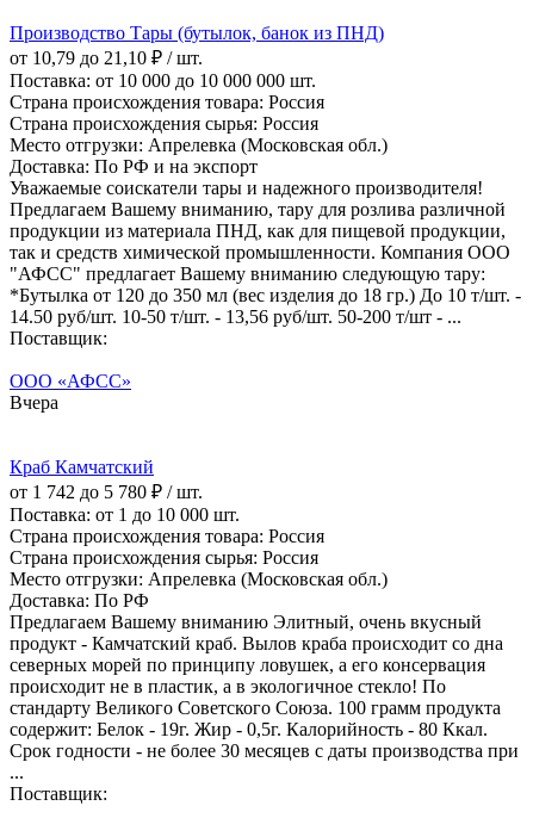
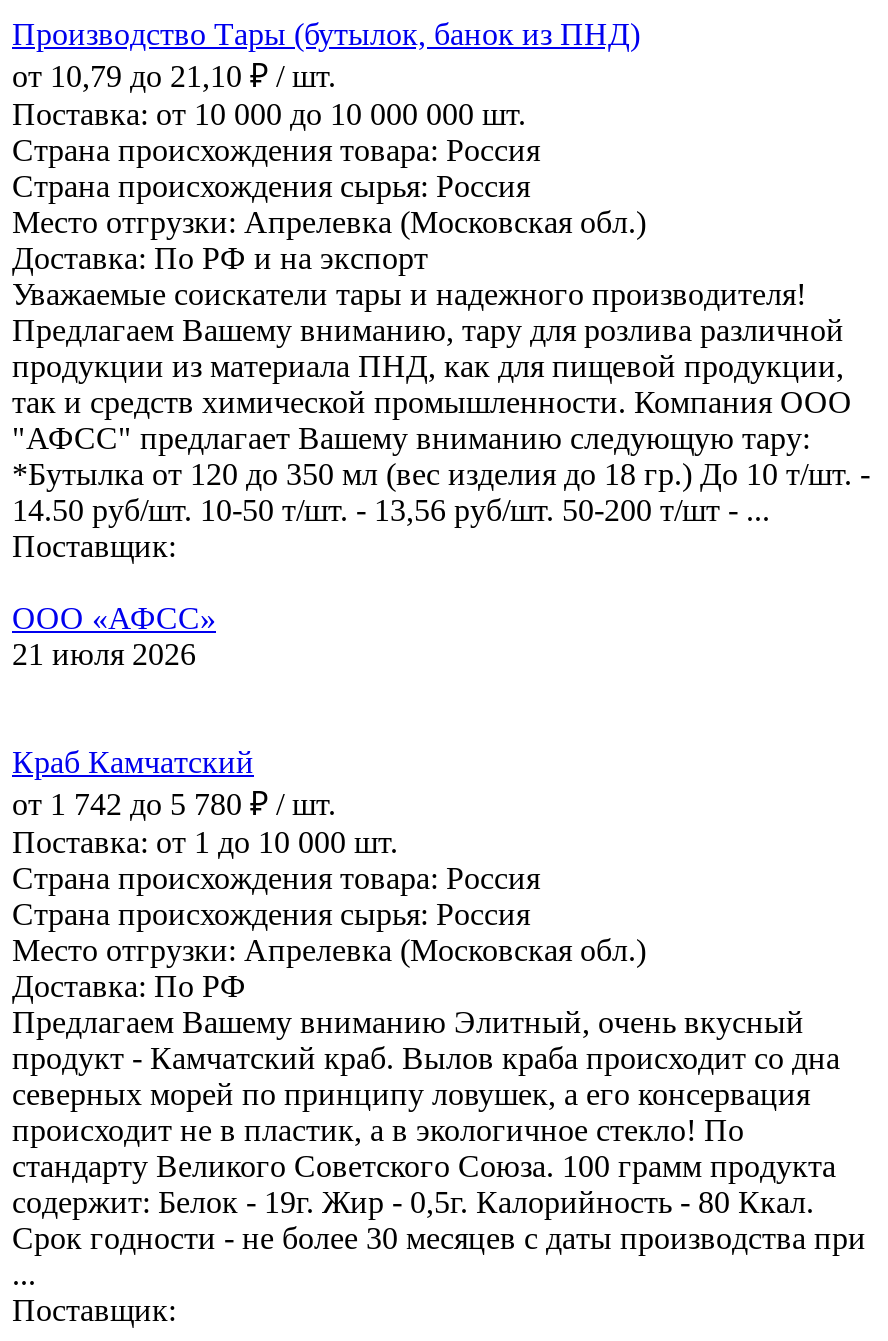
- Вчера
+ 21 июля 2026
